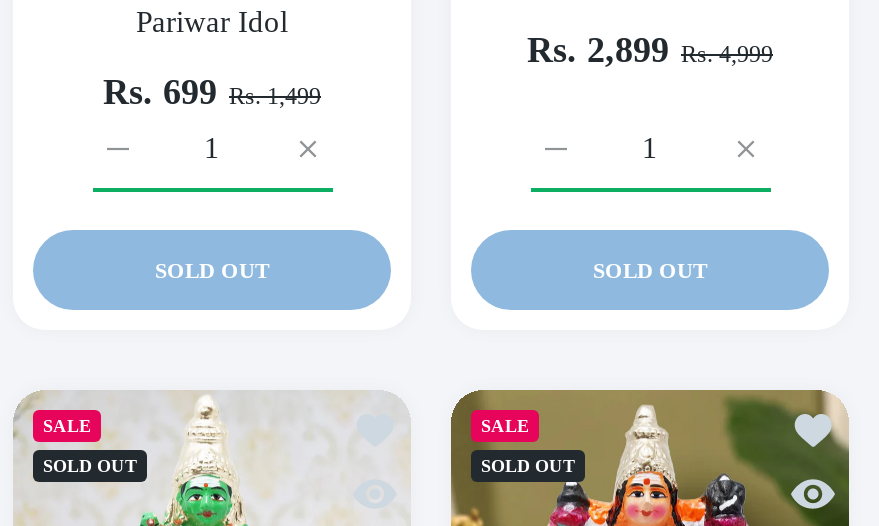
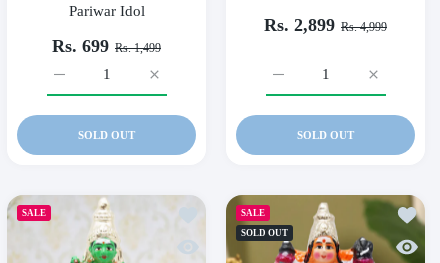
- SOLD OUT
